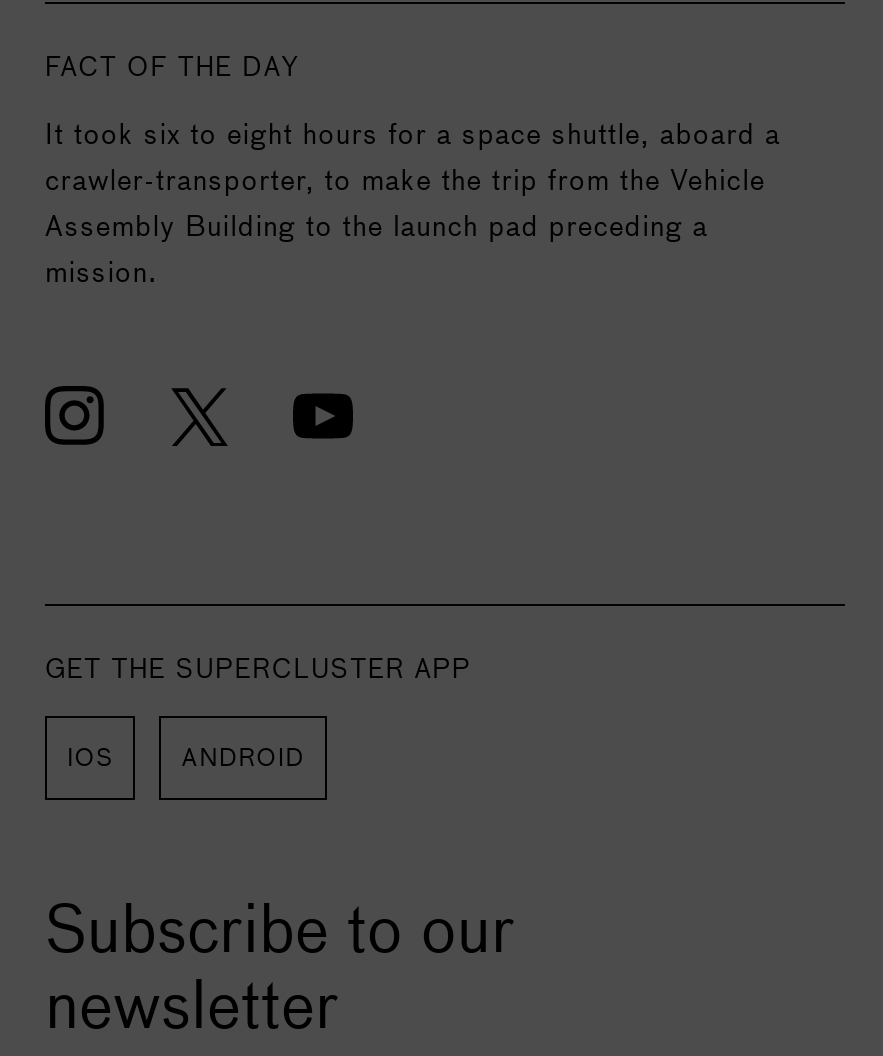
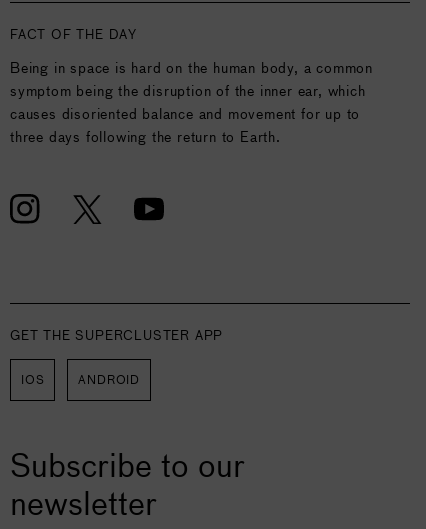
- It took six to eight hours for a space shuttle, aboard a
- crawler-transporter, to make the trip from the Vehicle
- Assembly Building to the launch pad preceding a
- mission.
+ Being in space is hard on the human body, a common
+ symptom being the disruption of the inner ear, which
+ causes disoriented balance and movement for up to
+ three days following the return to Earth.
